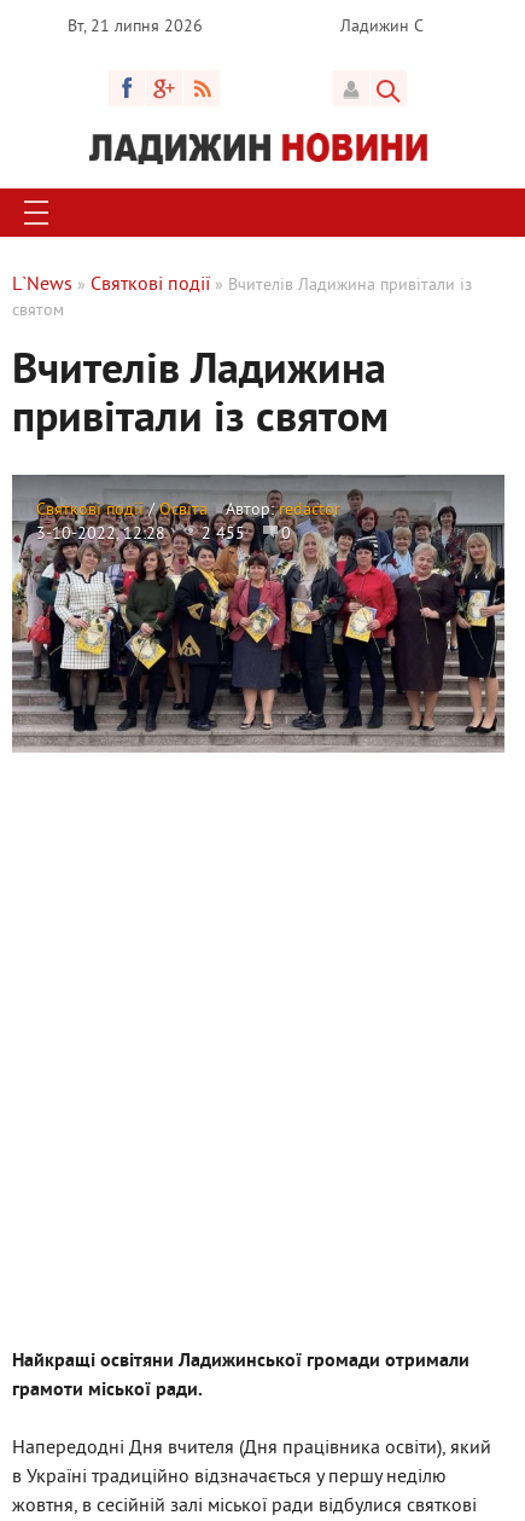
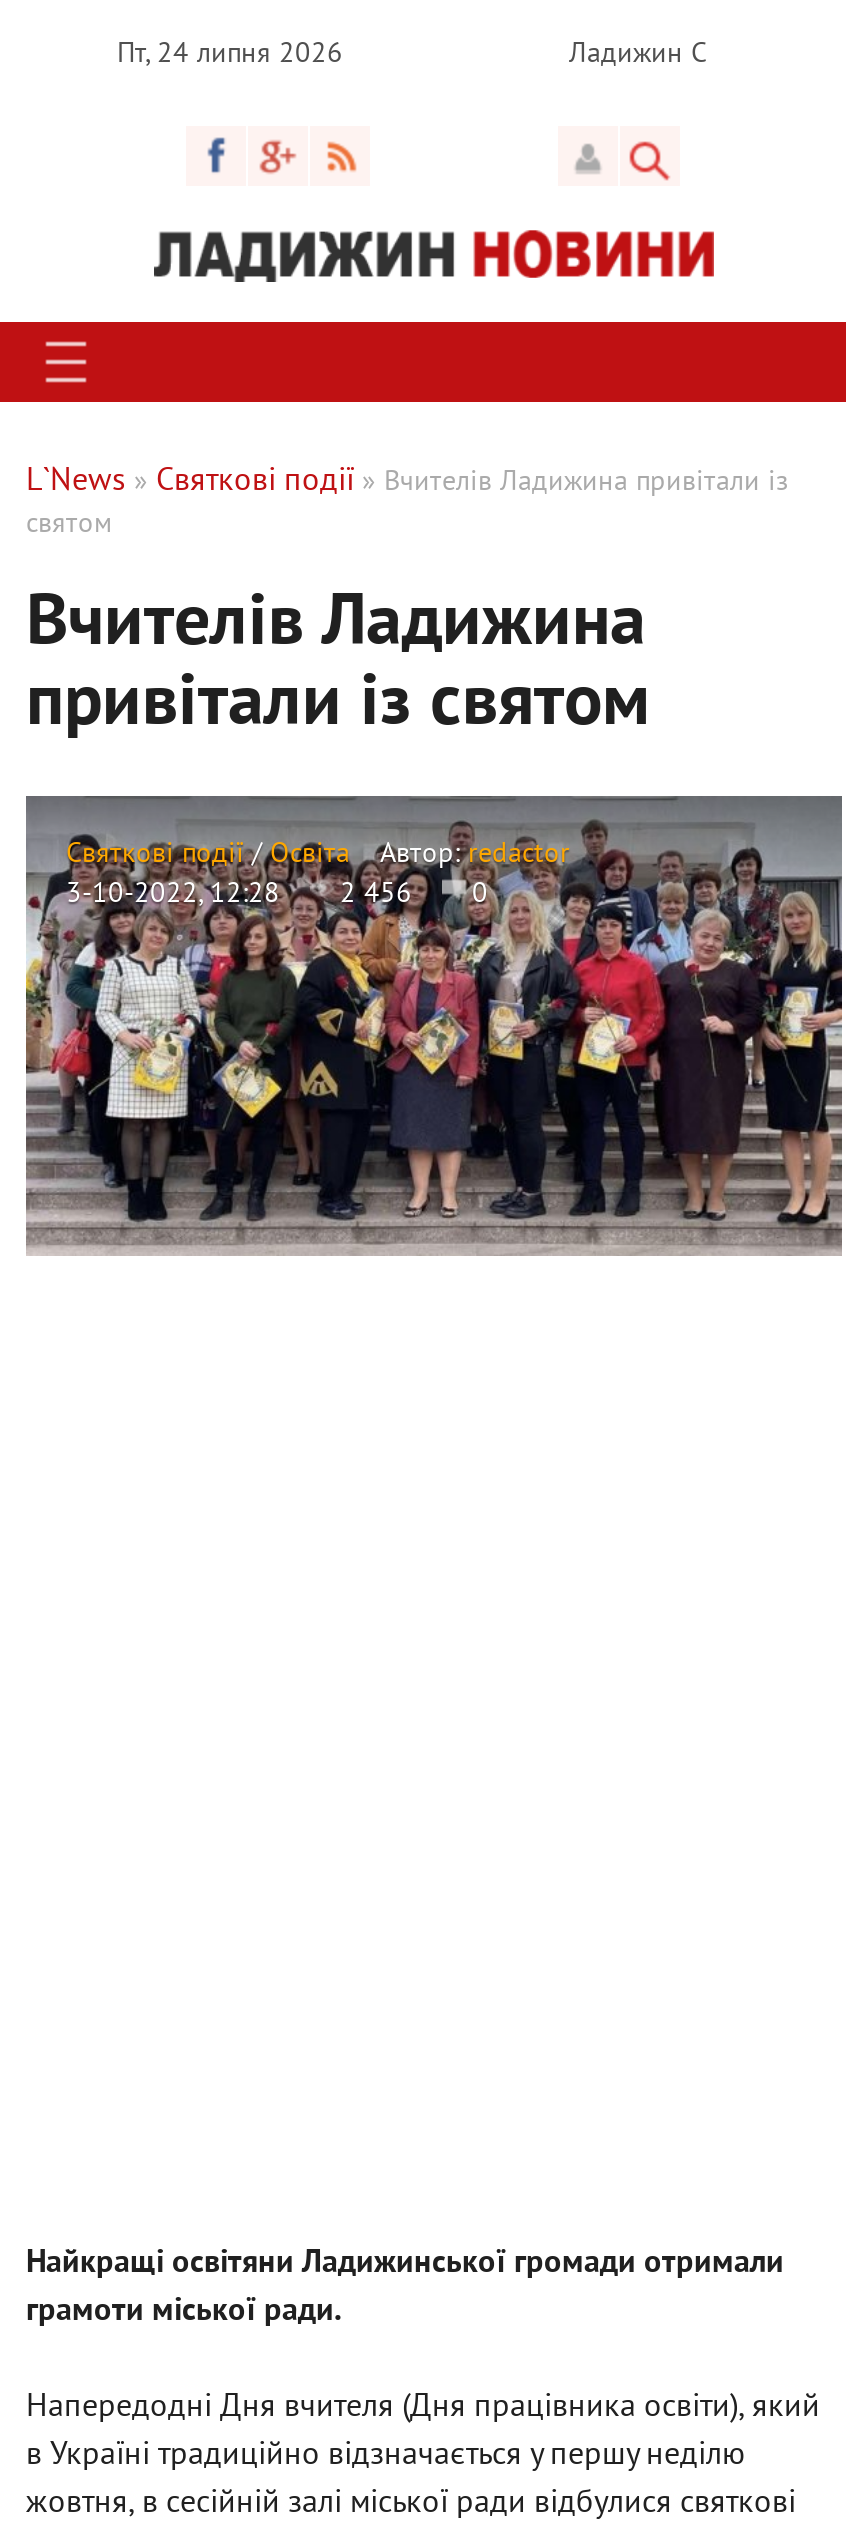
- Вт, 21 липня 2026
+ Пт, 24 липня 2026

- 2 455
+ 2 456
